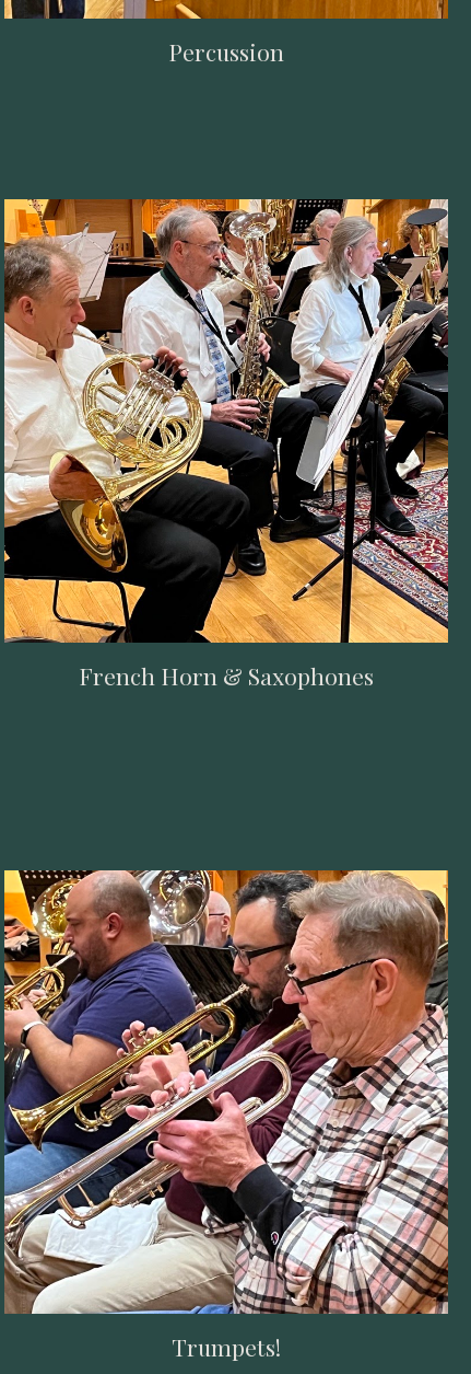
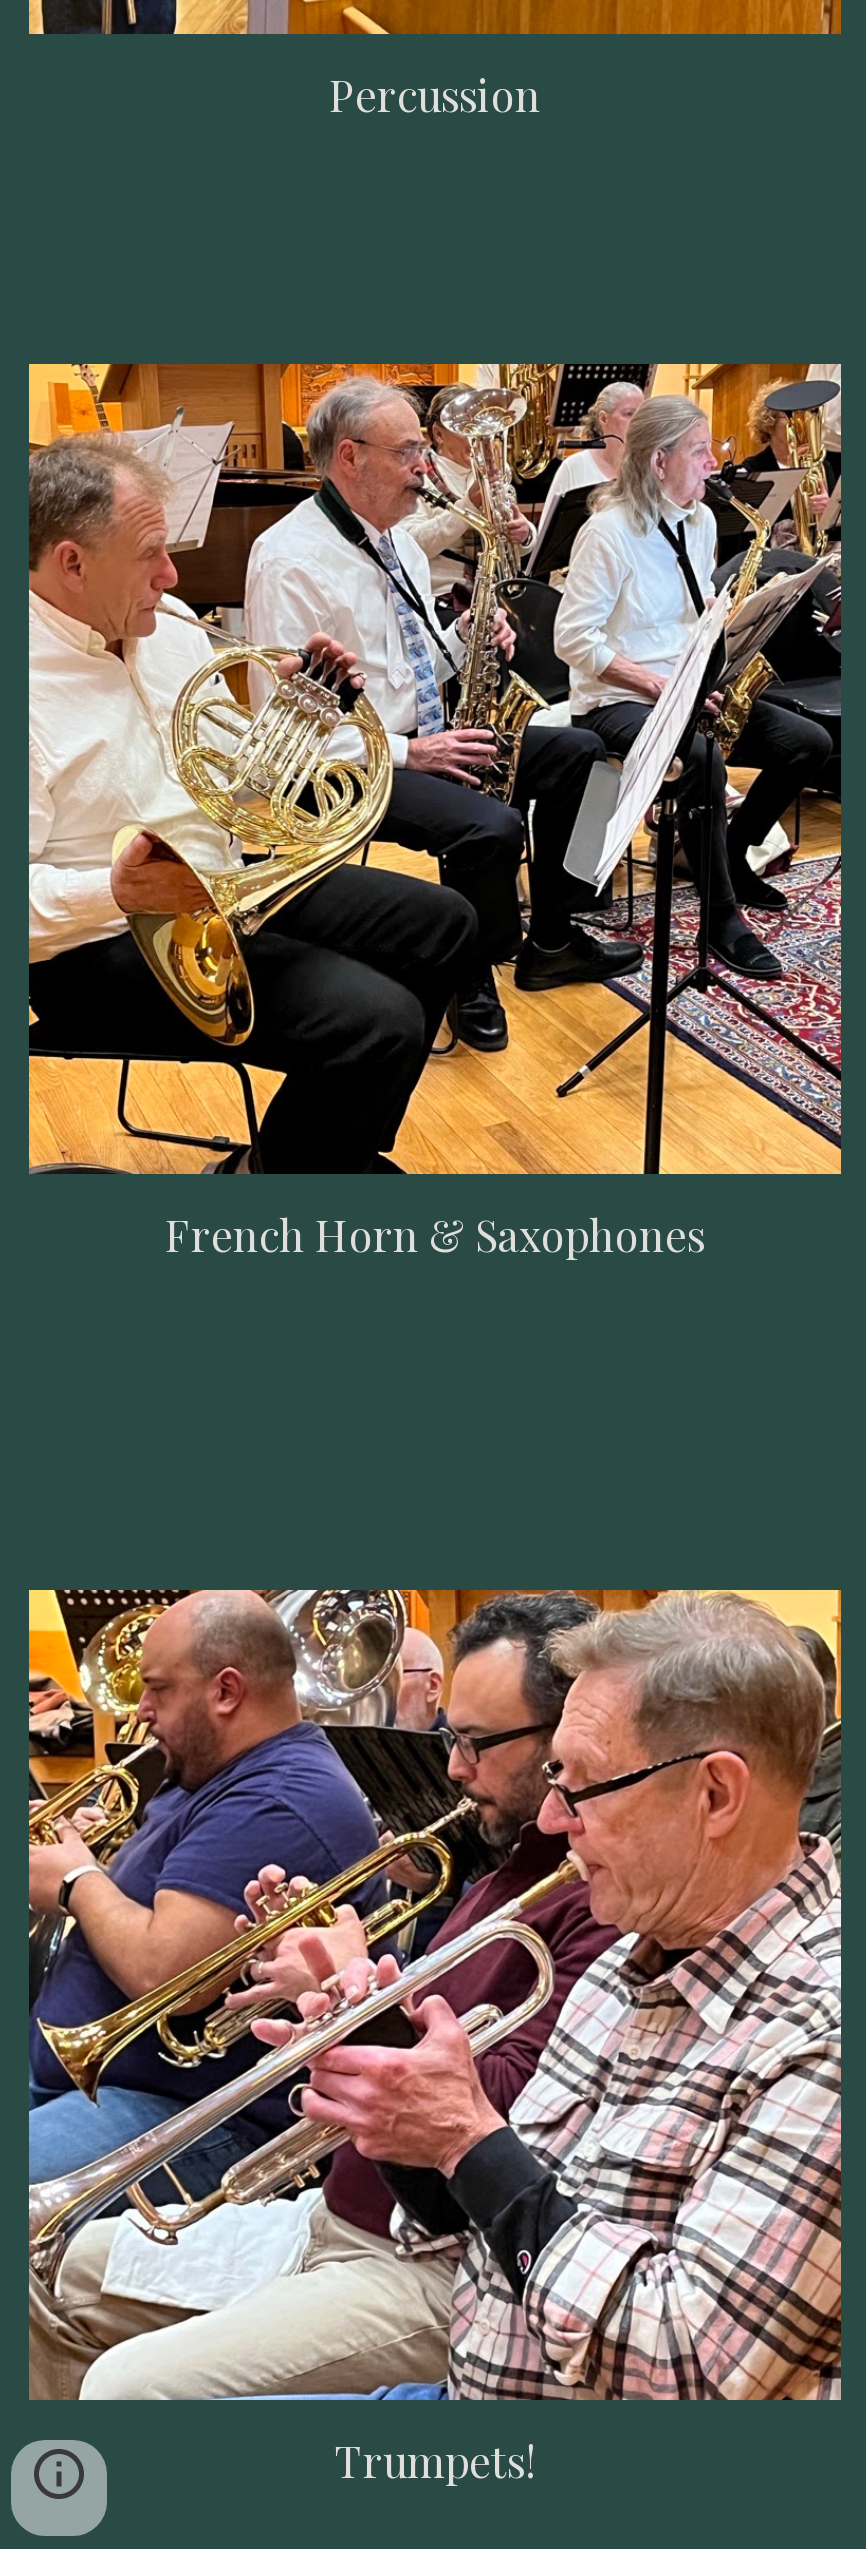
+ [image]
